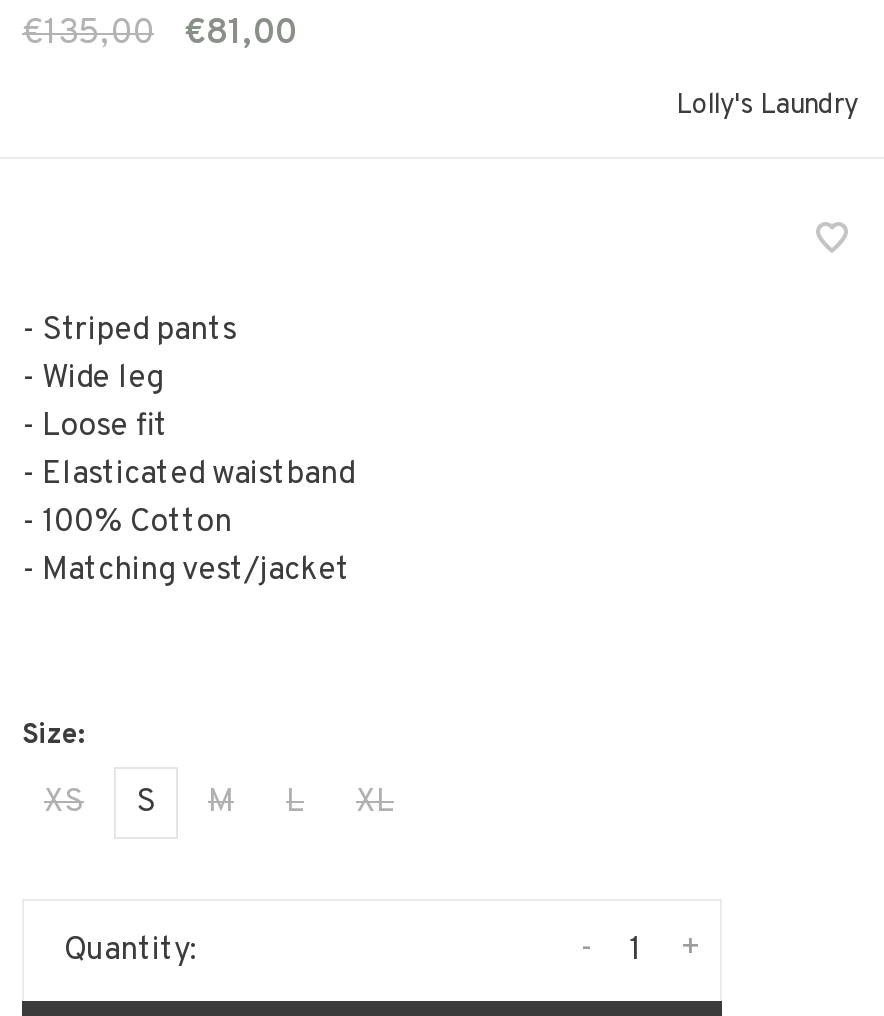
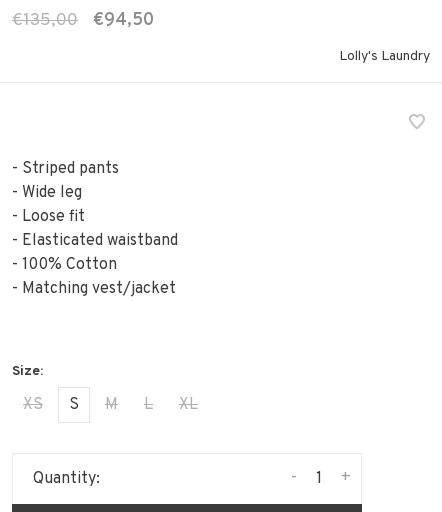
- €135,00 €81,00
+ €135,00 €94,50
